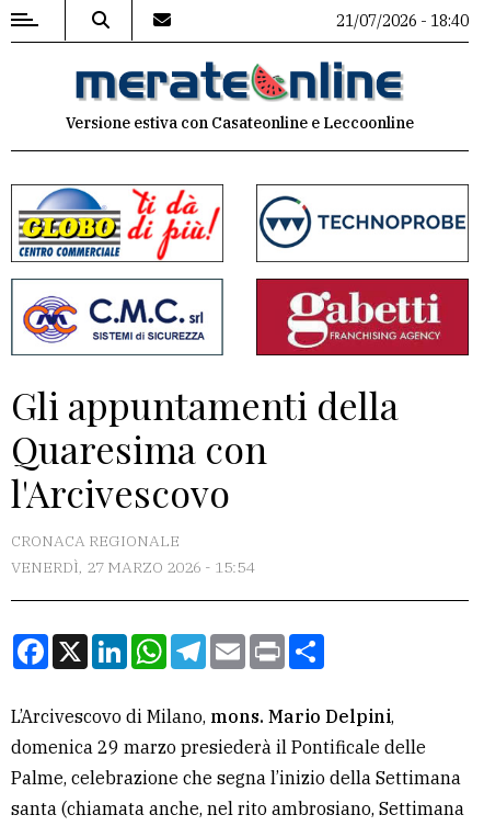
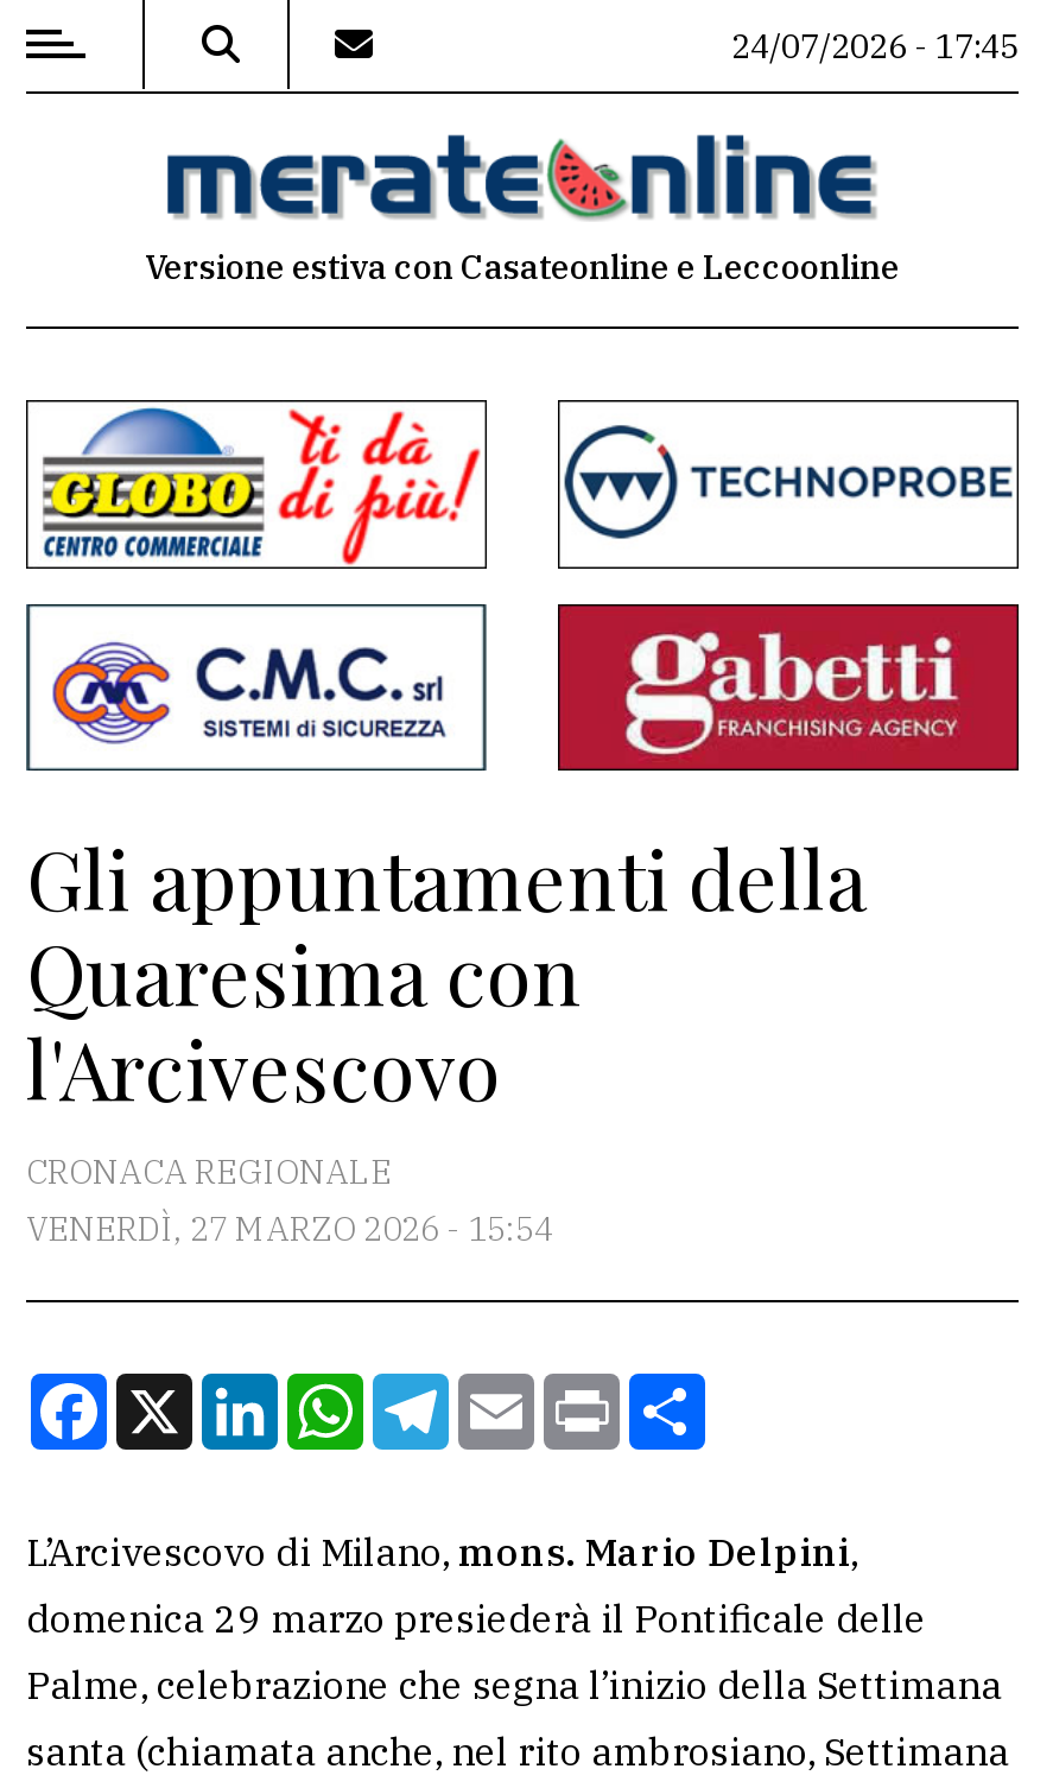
- 21/07/2026 - 18:40
+ 24/07/2026 - 17:45
